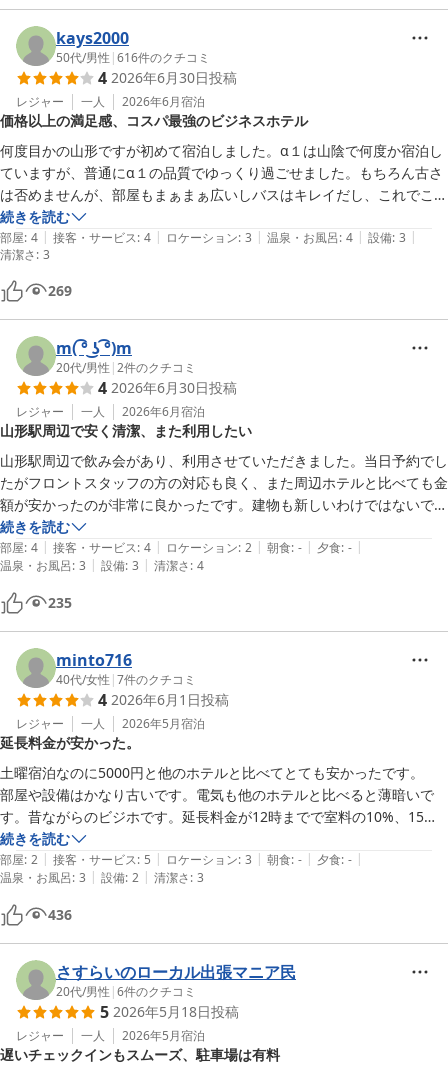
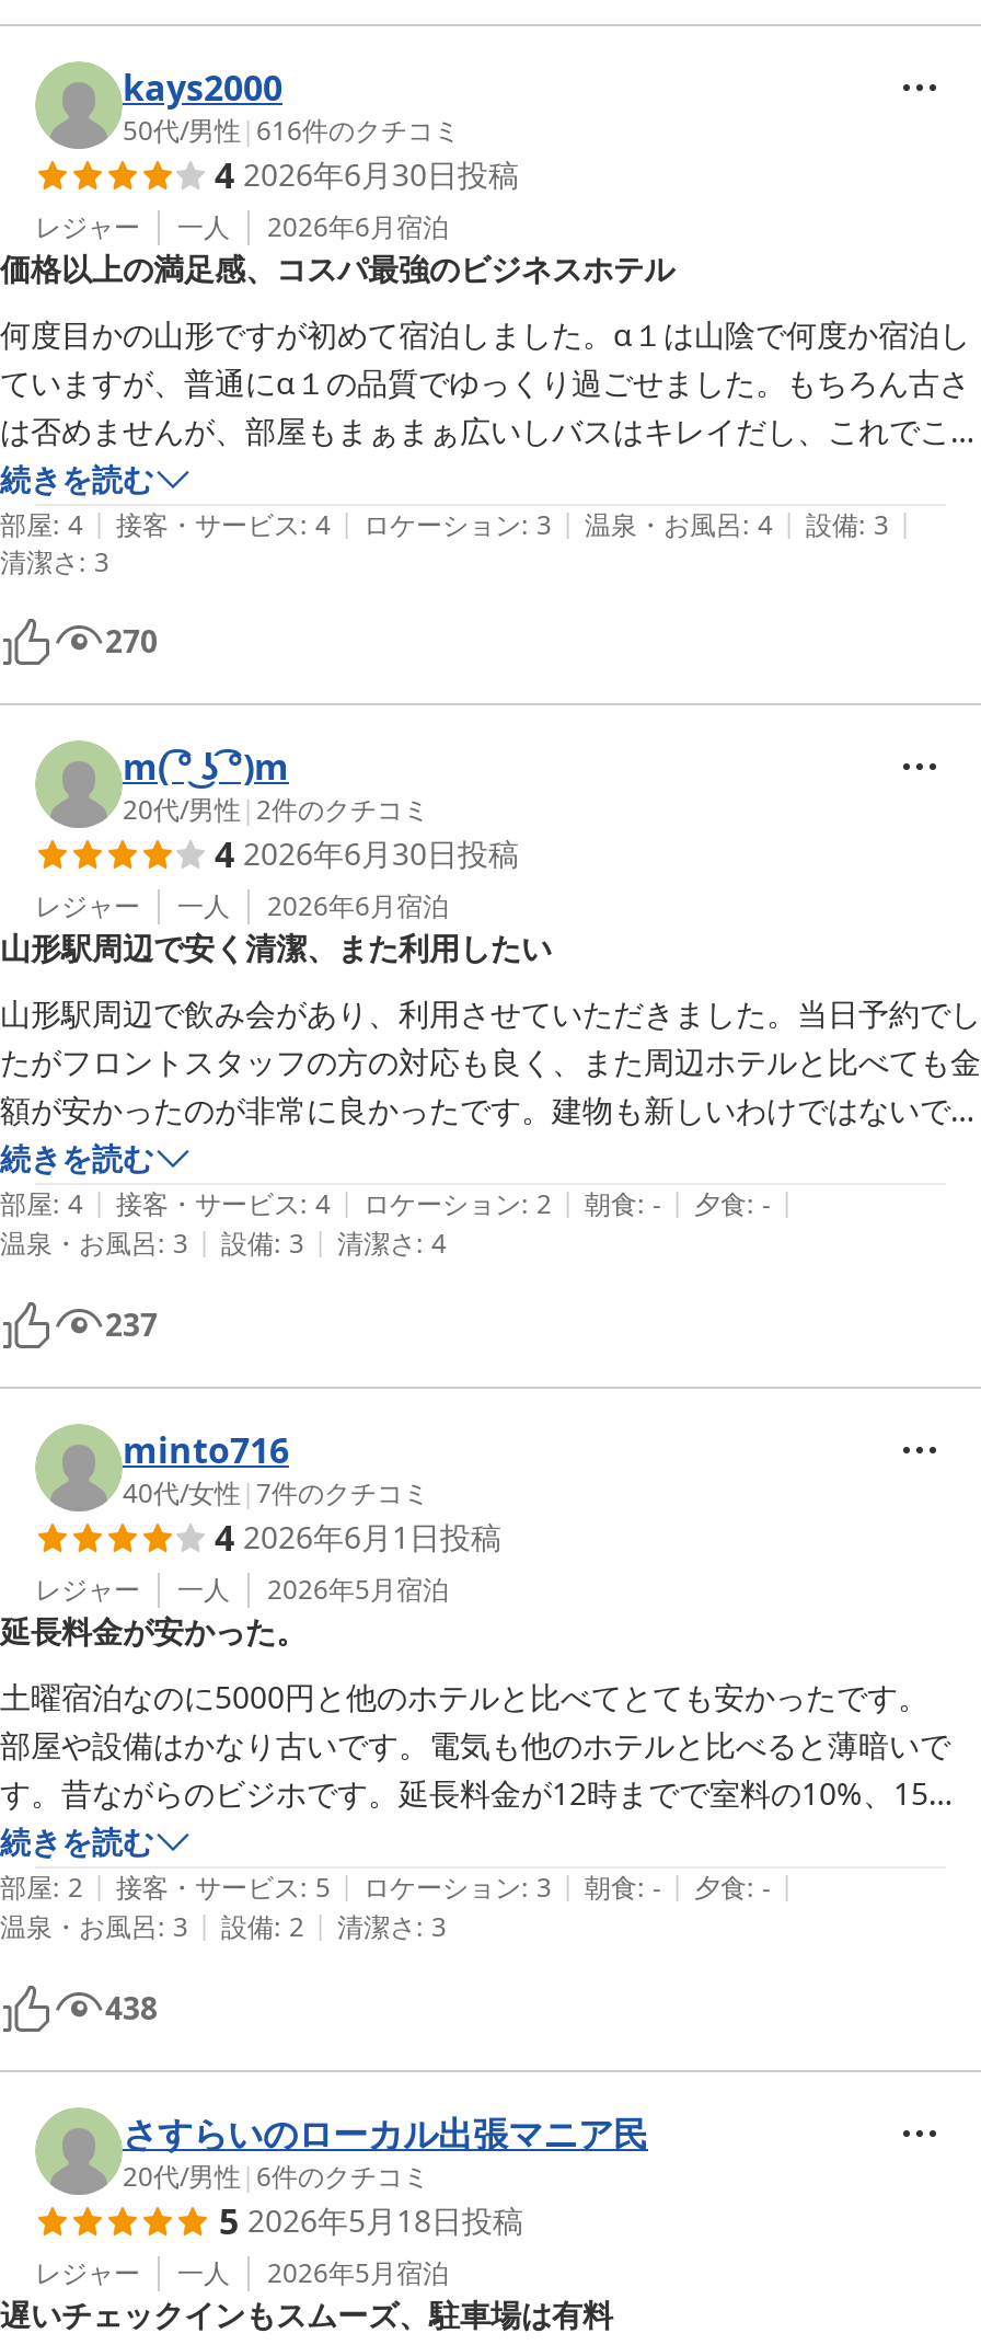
- 269
+ 270

- 235
+ 237

- 436
+ 438
